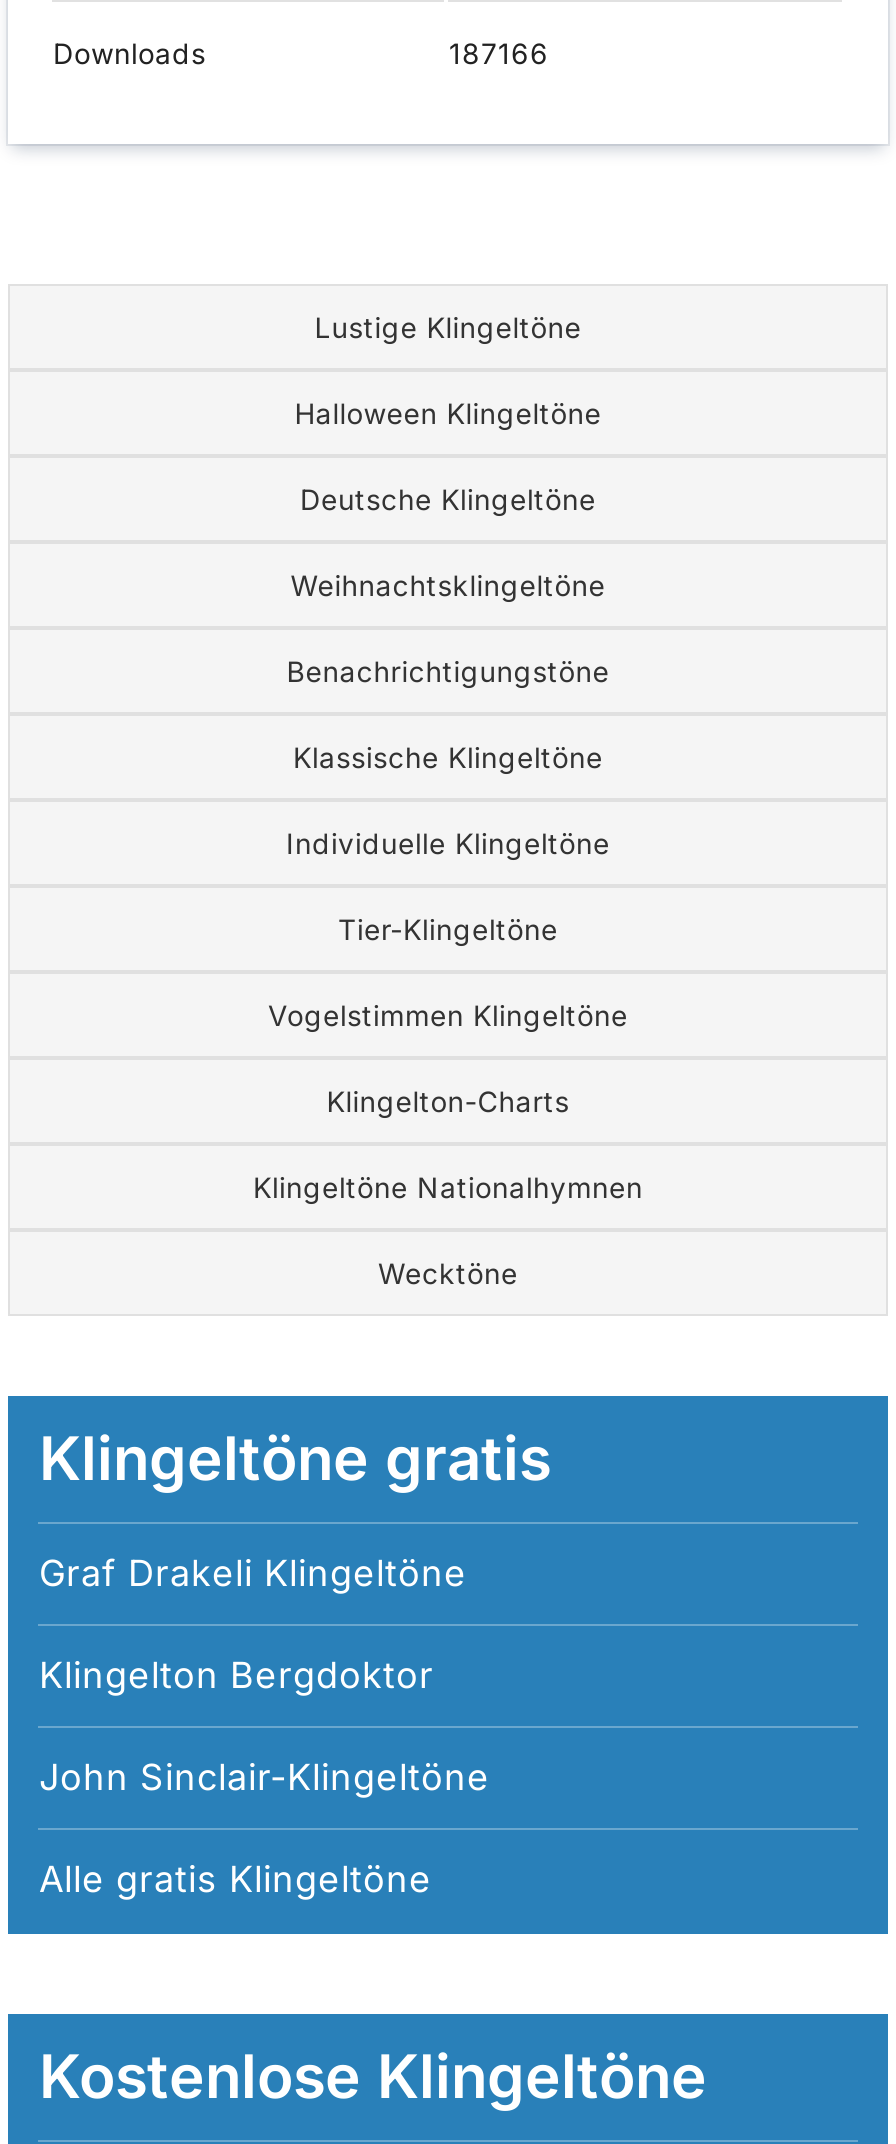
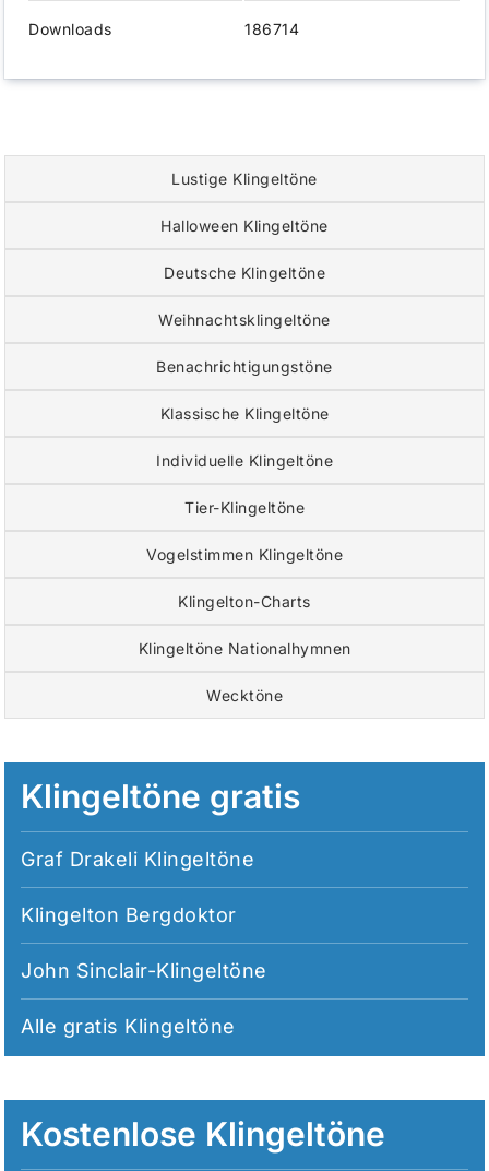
- 187166
+ 186714
